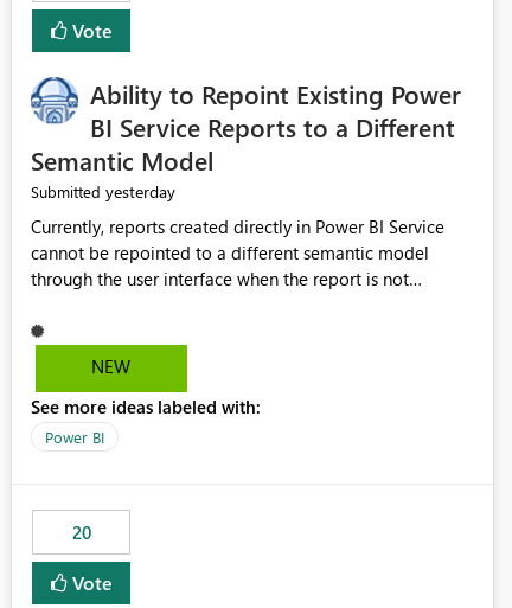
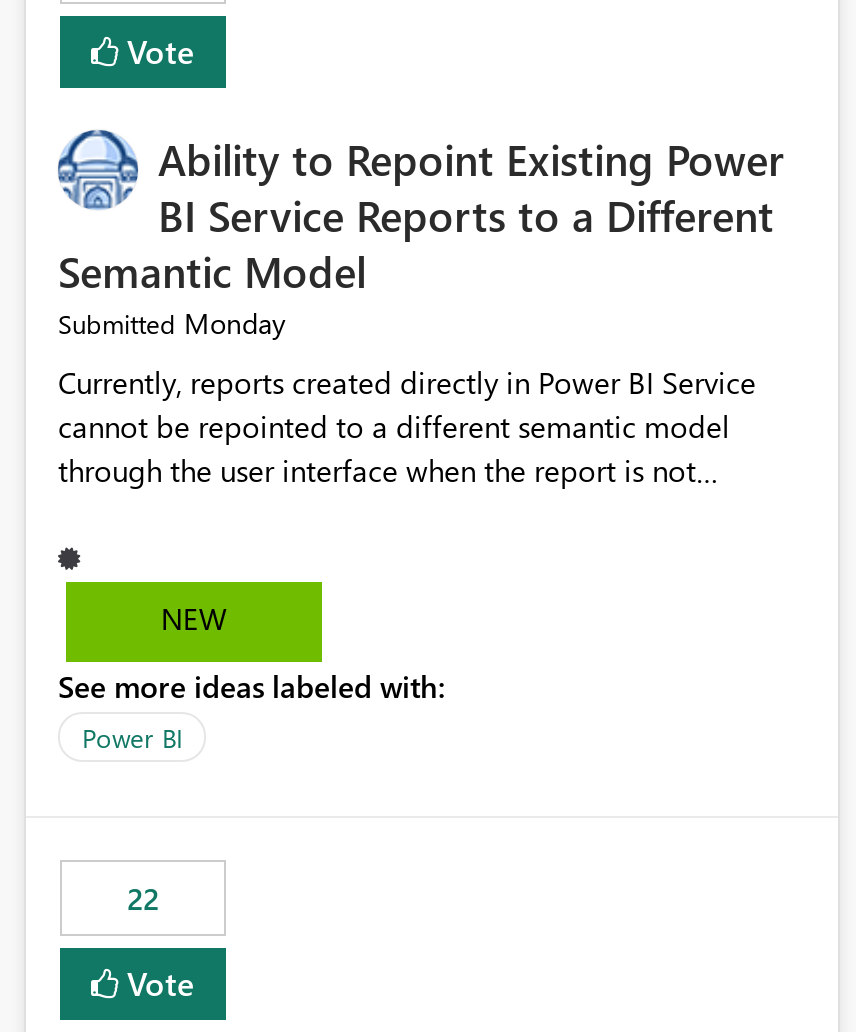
- Submitted yesterday
+ Submitted Monday

- 20
+ 22
